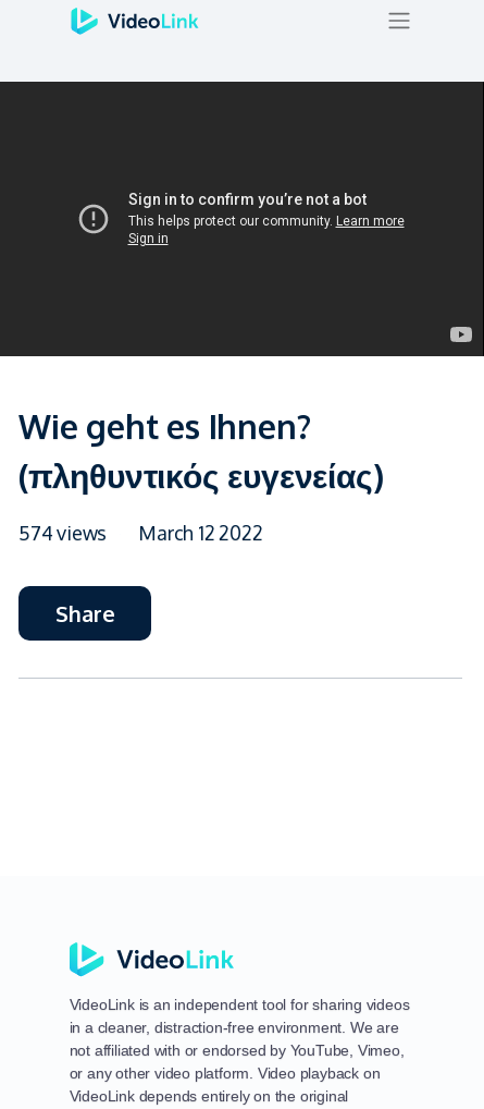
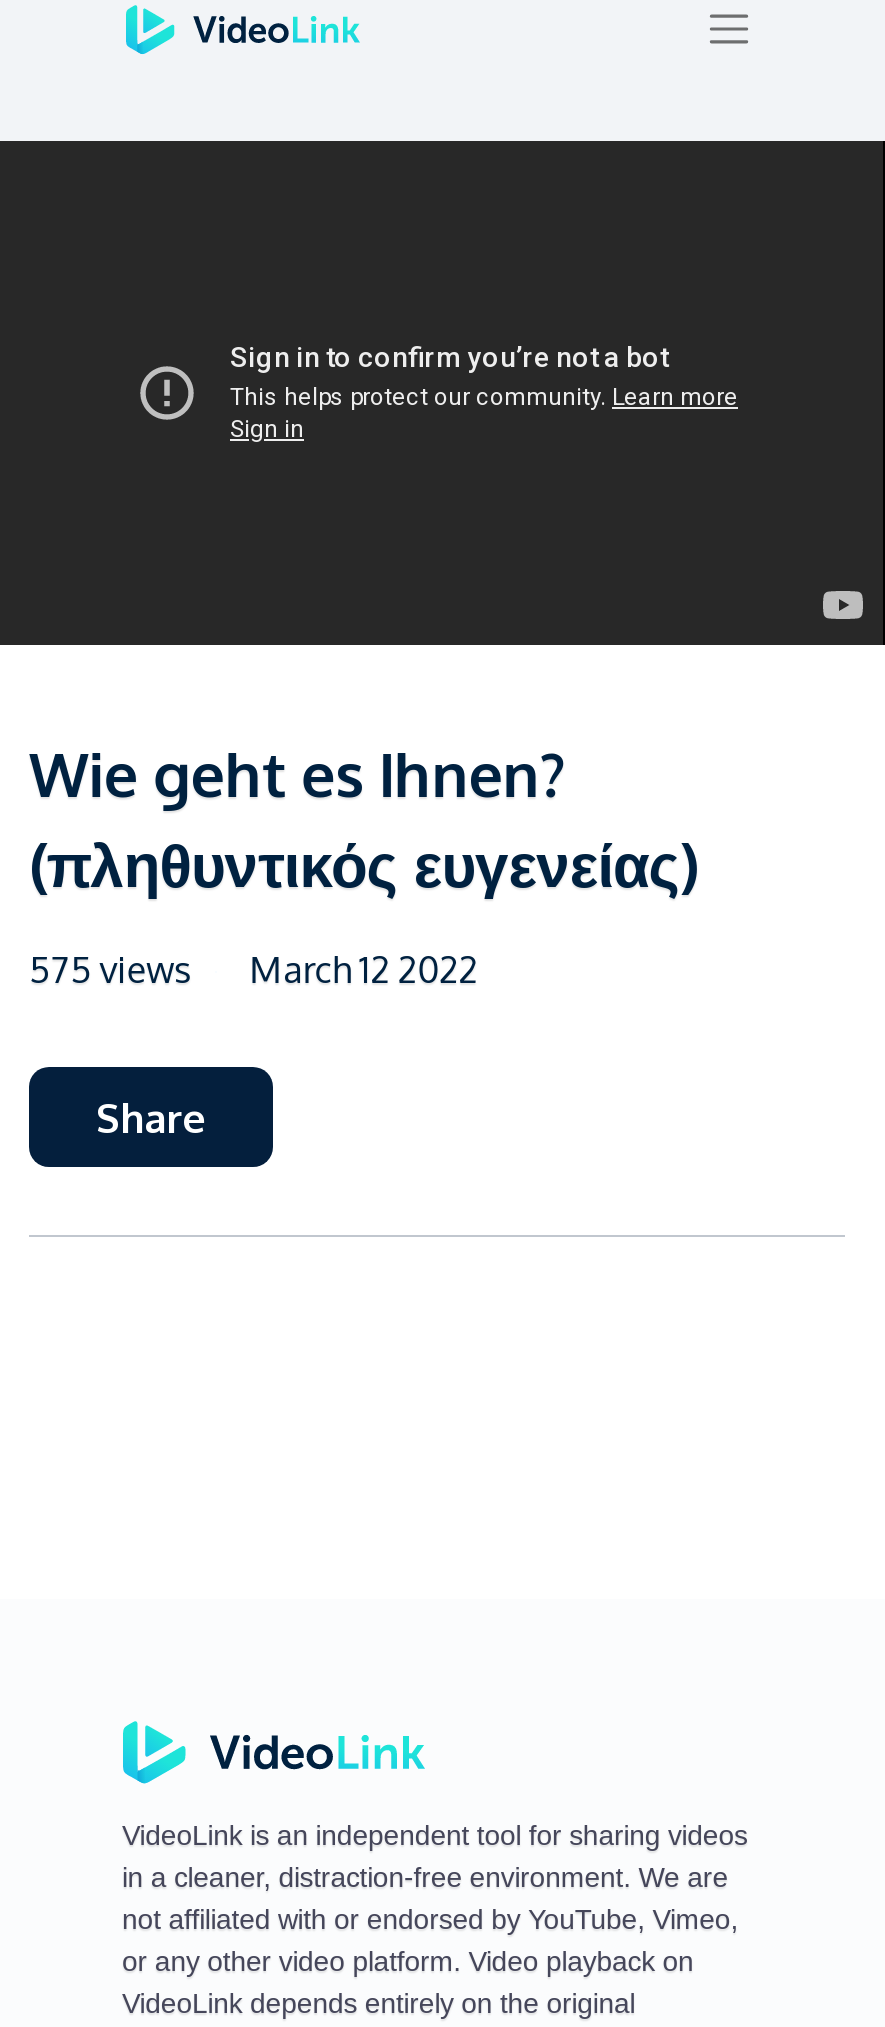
- 574 views March 12 2022
+ 575 views March 12 2022
